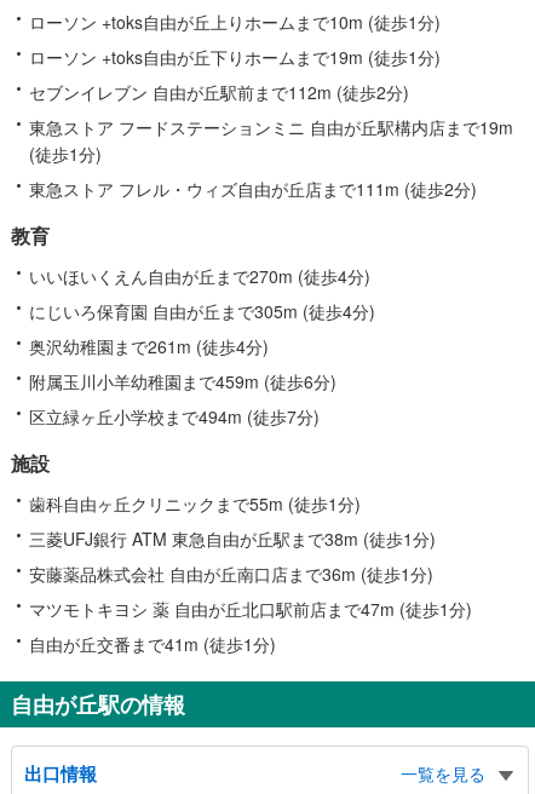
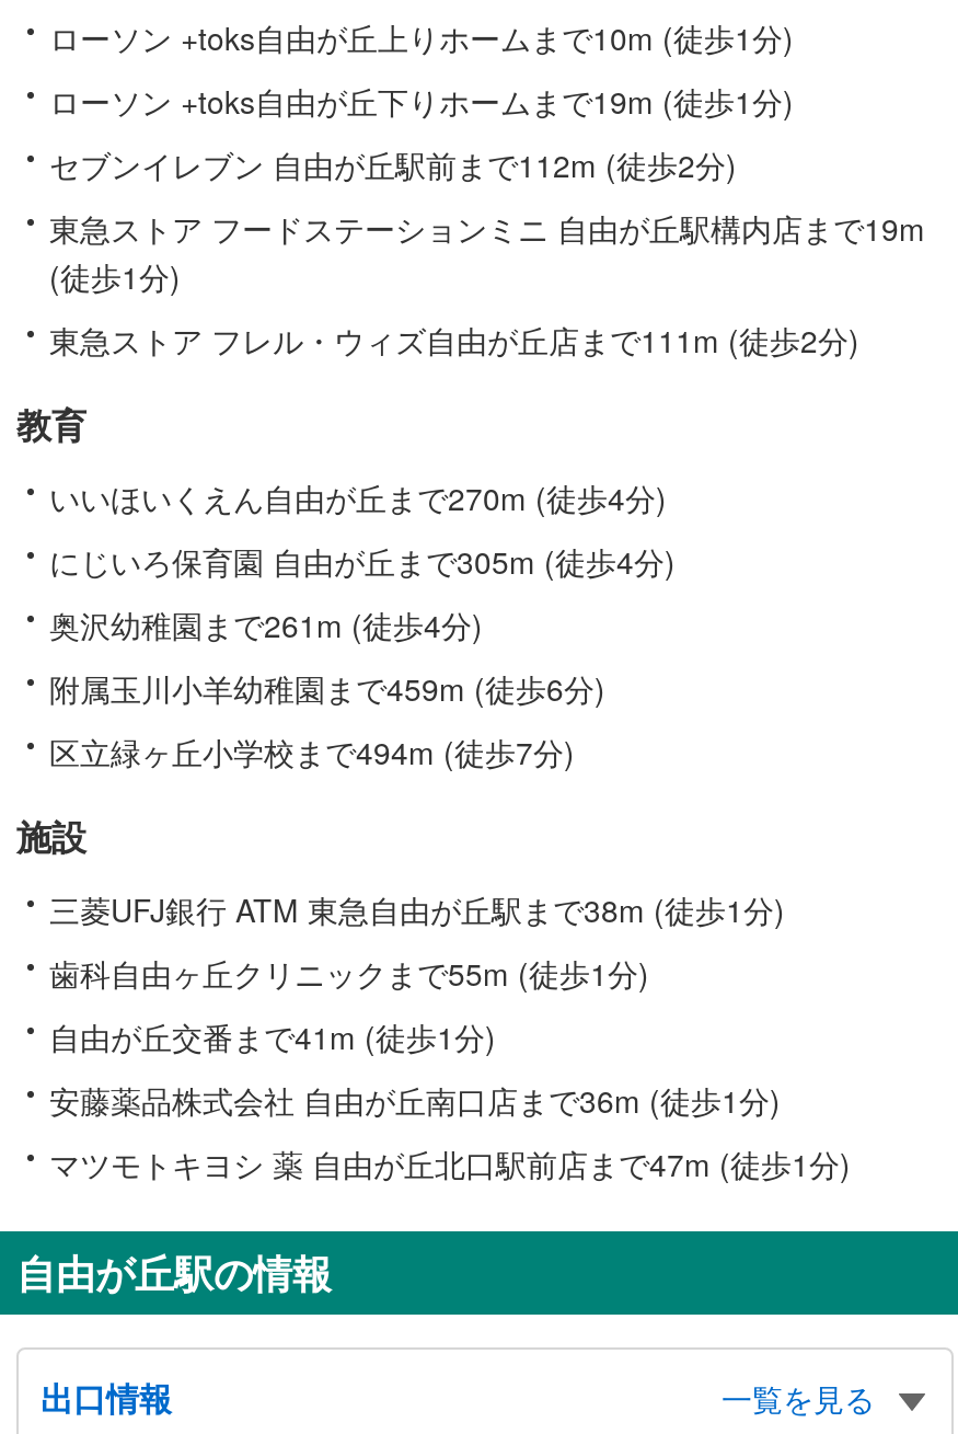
moved down: 歯科自由ヶ丘クリニックまで55m (徒歩1分)

moved up: 三菱UFJ銀行 ATM 東急自由が丘駅まで38m (徒歩1分)

moved down: 安藤薬品株式会社 自由が丘南口店まで36m (徒歩1分) | マツモトキヨシ 薬 自由が丘北口駅前店まで47m (徒歩1分)

moved up: 自由が丘交番まで41m (徒歩1分)
